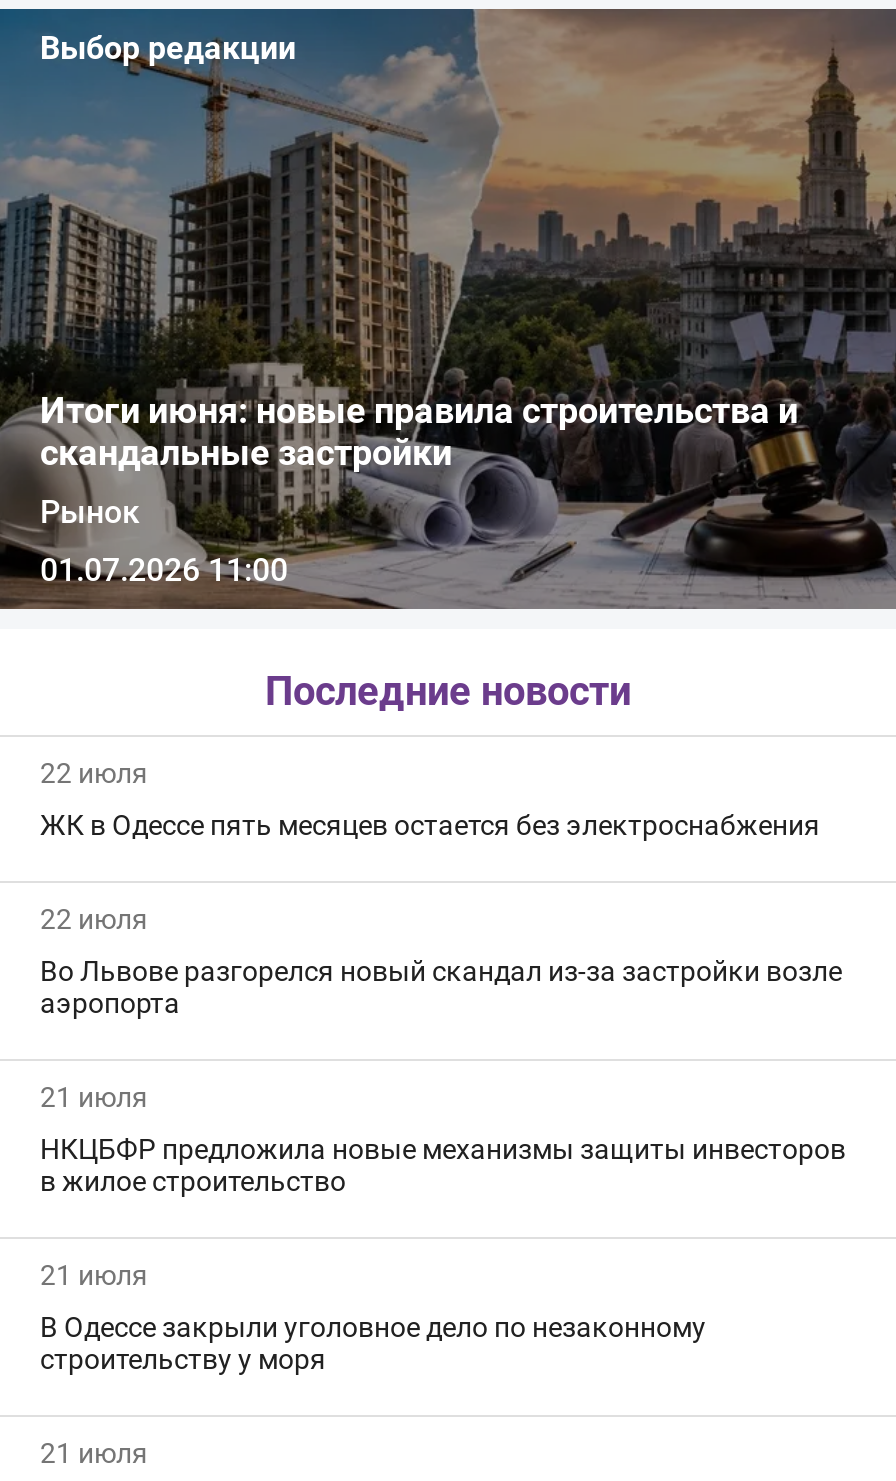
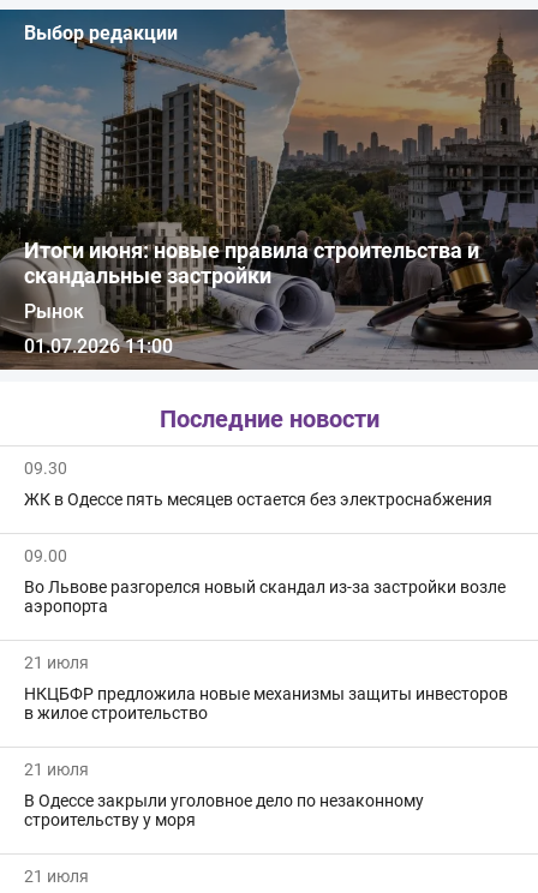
- 22 июля
+ 09.30

- 22 июля
+ 09.00
